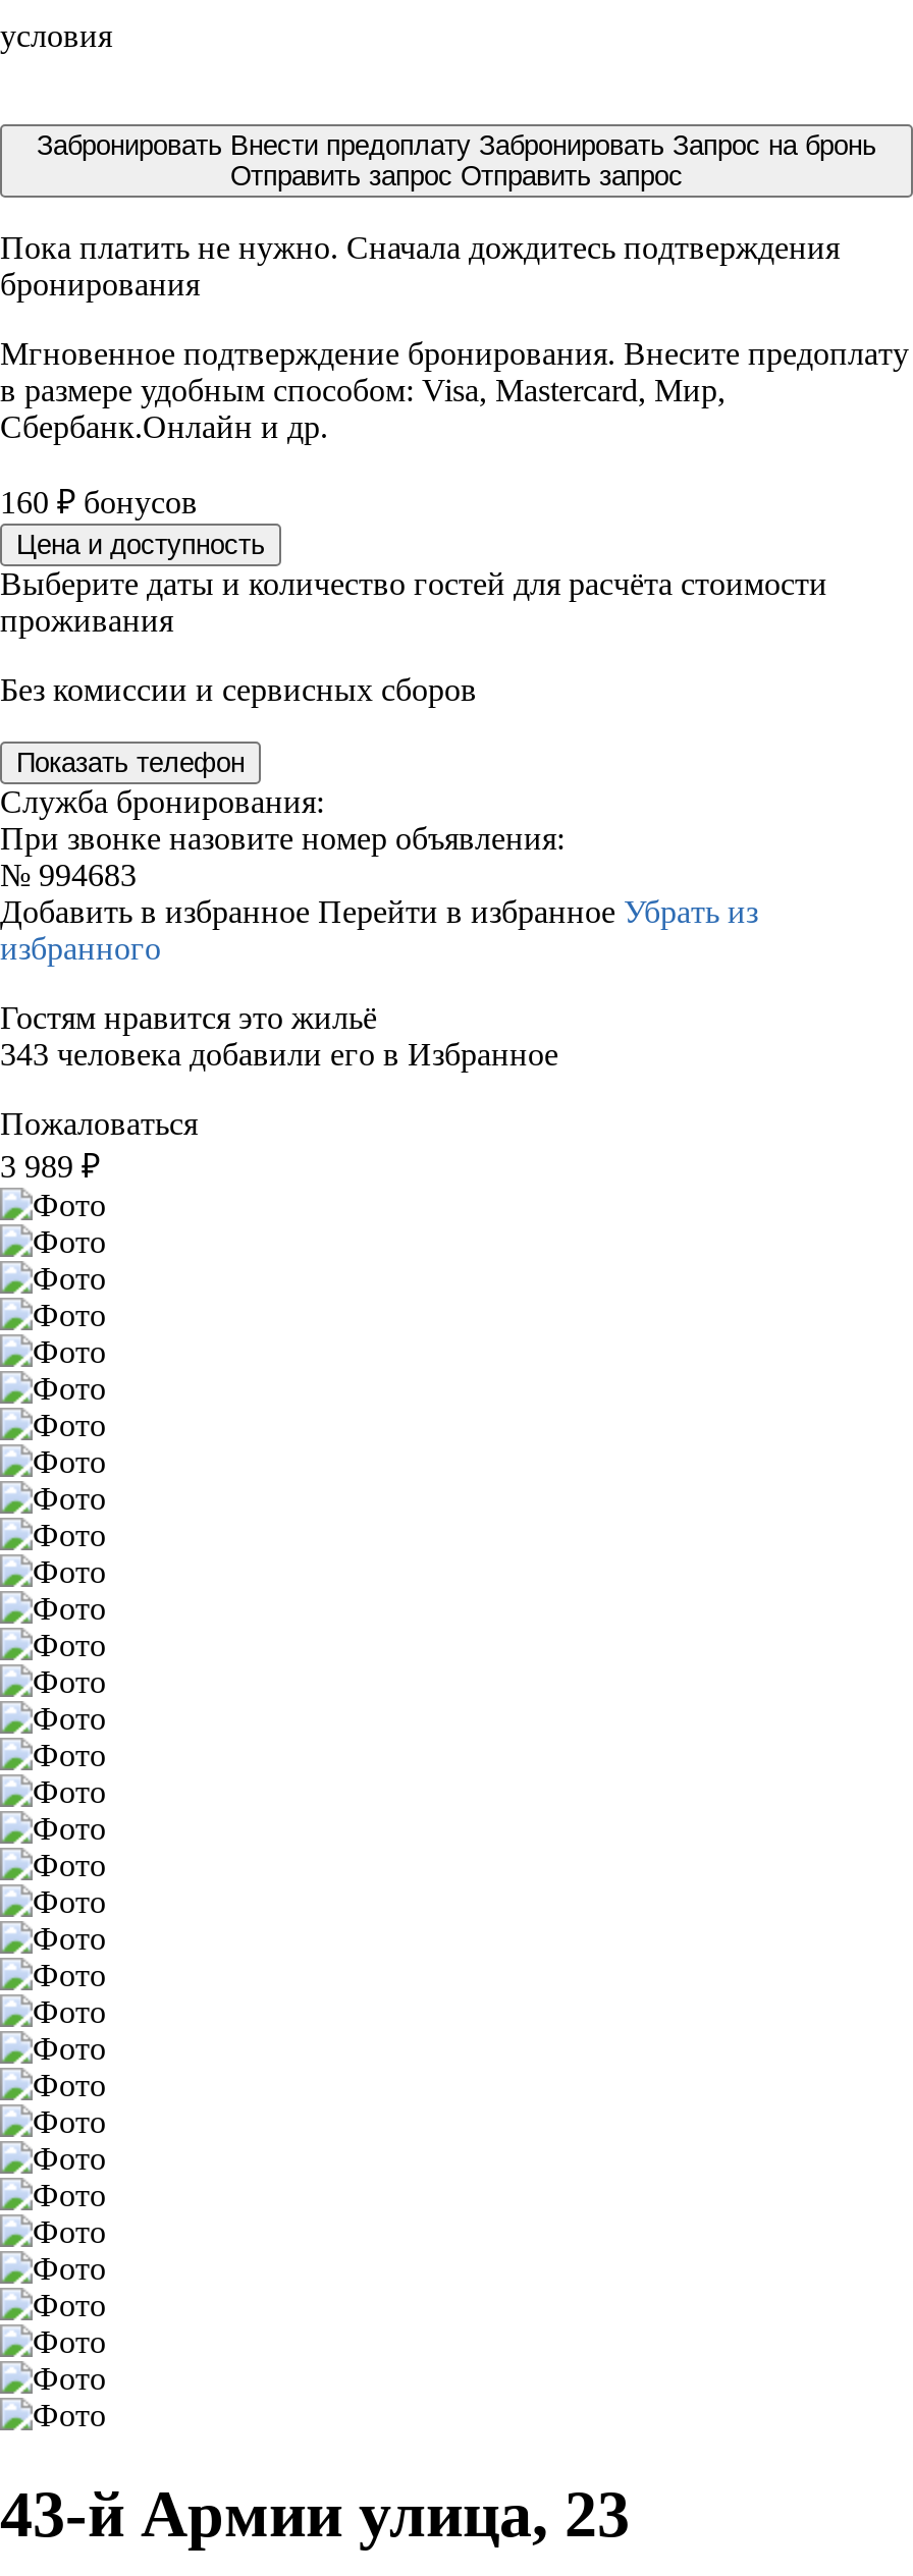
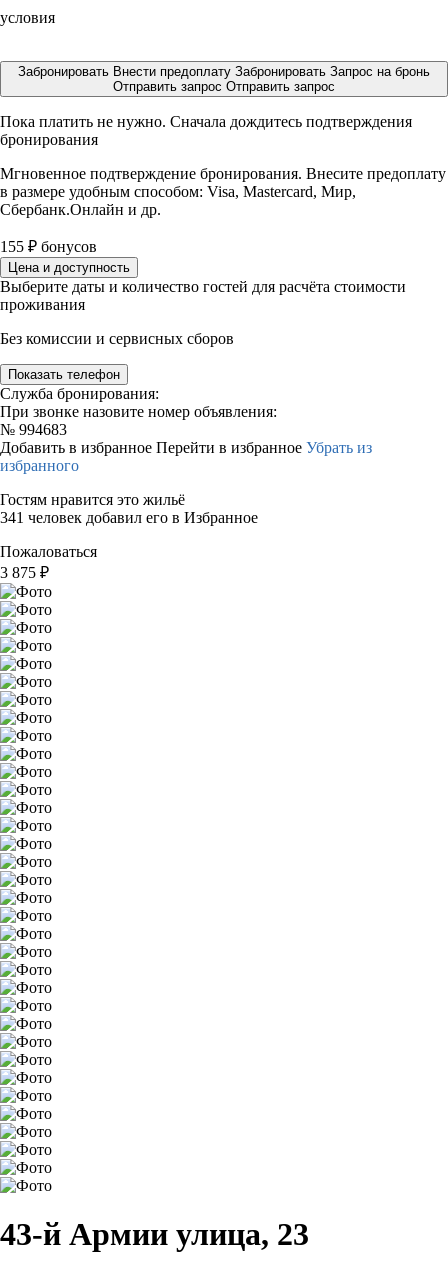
- 160 ₽ бонусов
+ 155 ₽ бонусов

- 343 человека добавили его в Избранное
+ 341 человек добавил его в Избранное

- 3 989 ₽
+ 3 875 ₽
